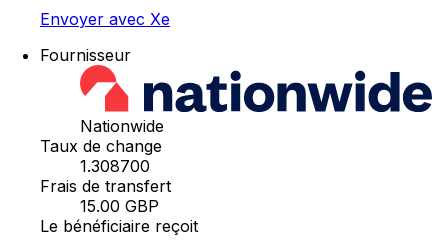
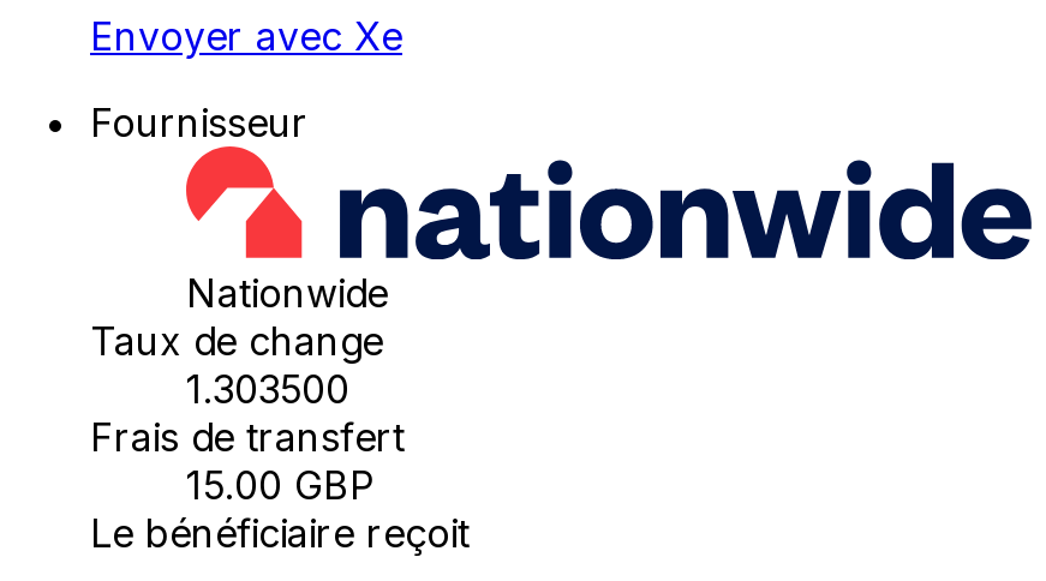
- 1.308700
+ 1.303500
